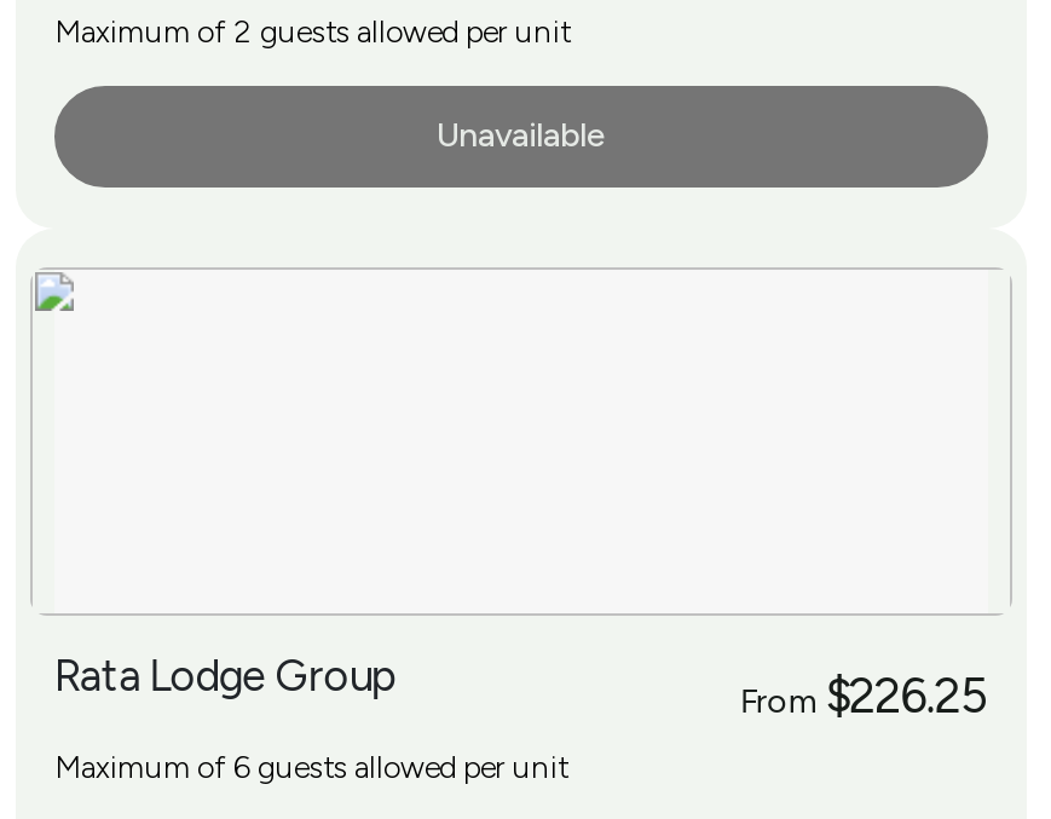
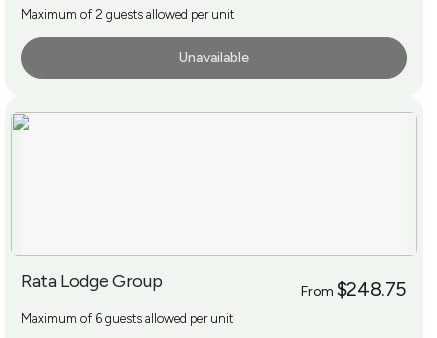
- From $226.25
+ From $248.75
